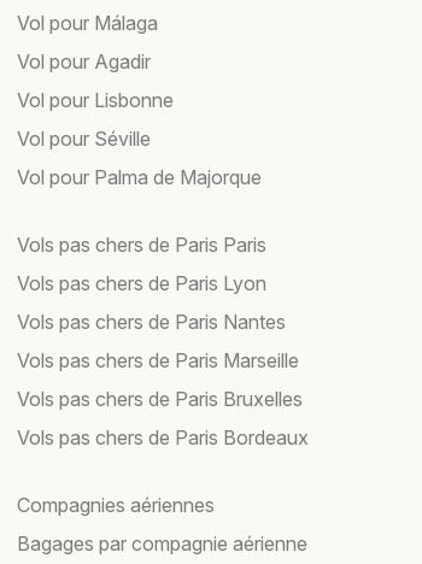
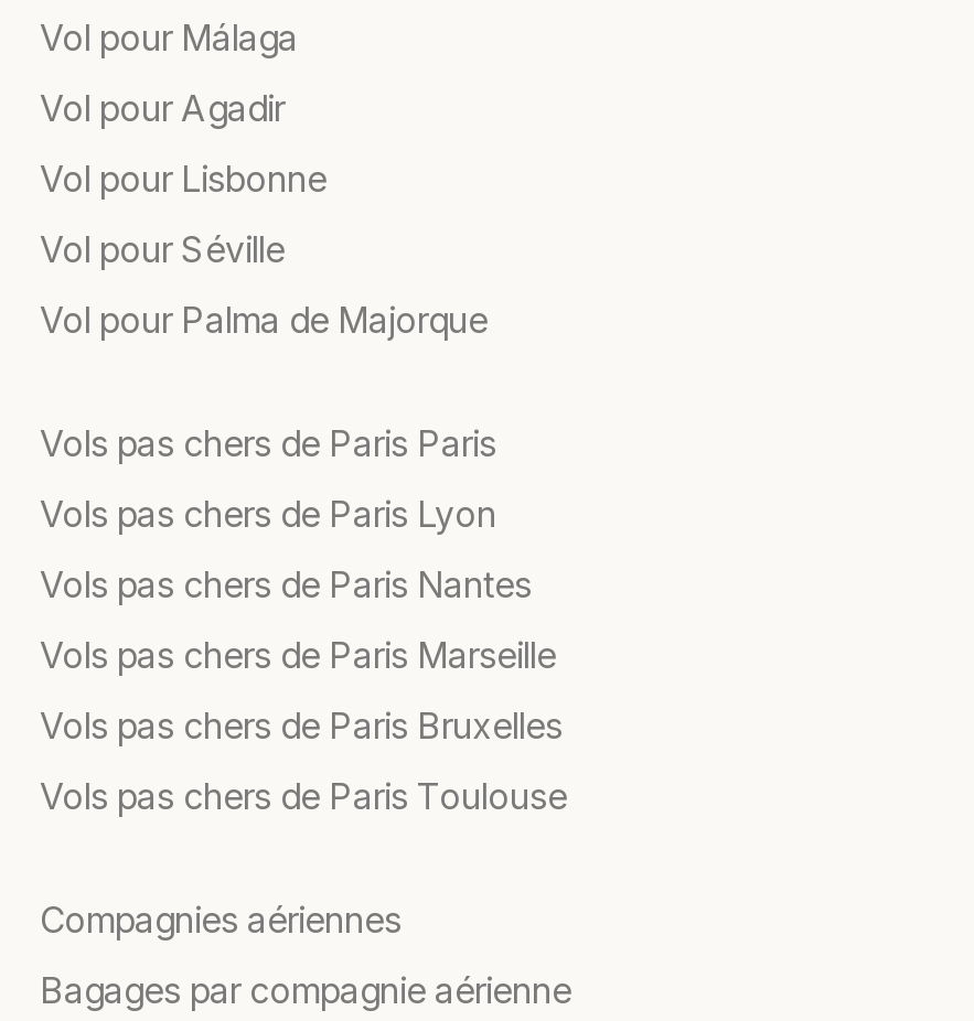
- Vols pas chers de Paris Bordeaux
+ Vols pas chers de Paris Toulouse
